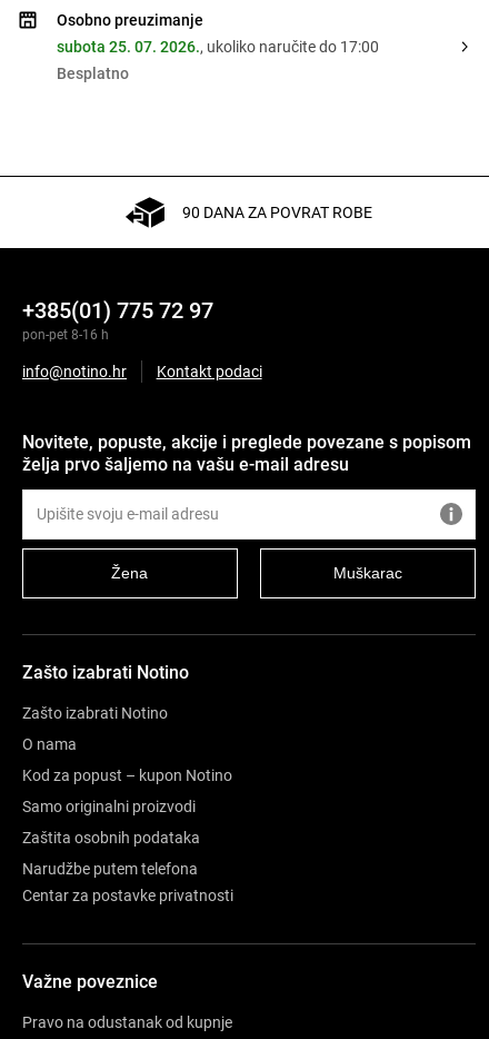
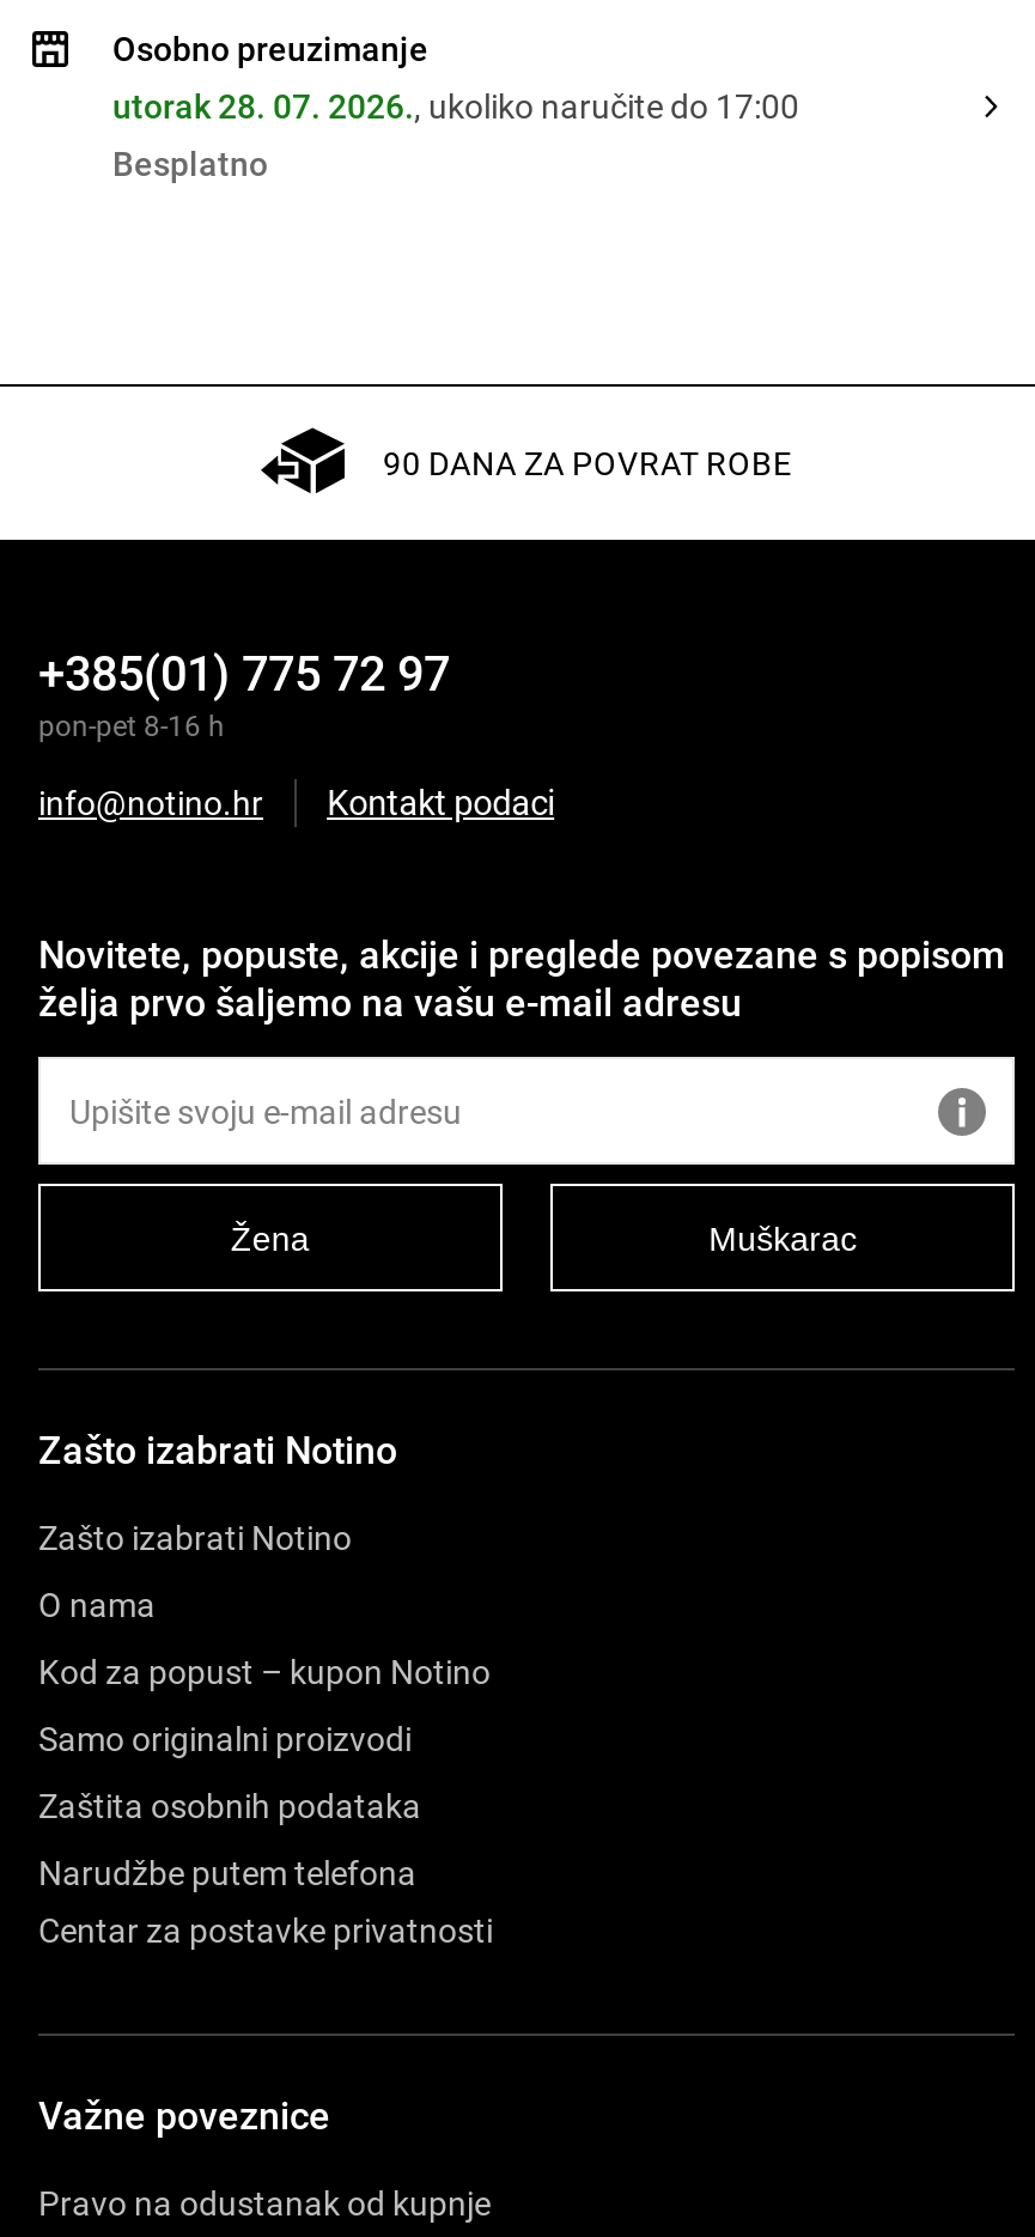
- subota 25. 07. 2026., ukoliko naručite do 17:00
+ utorak 28. 07. 2026., ukoliko naručite do 17:00
